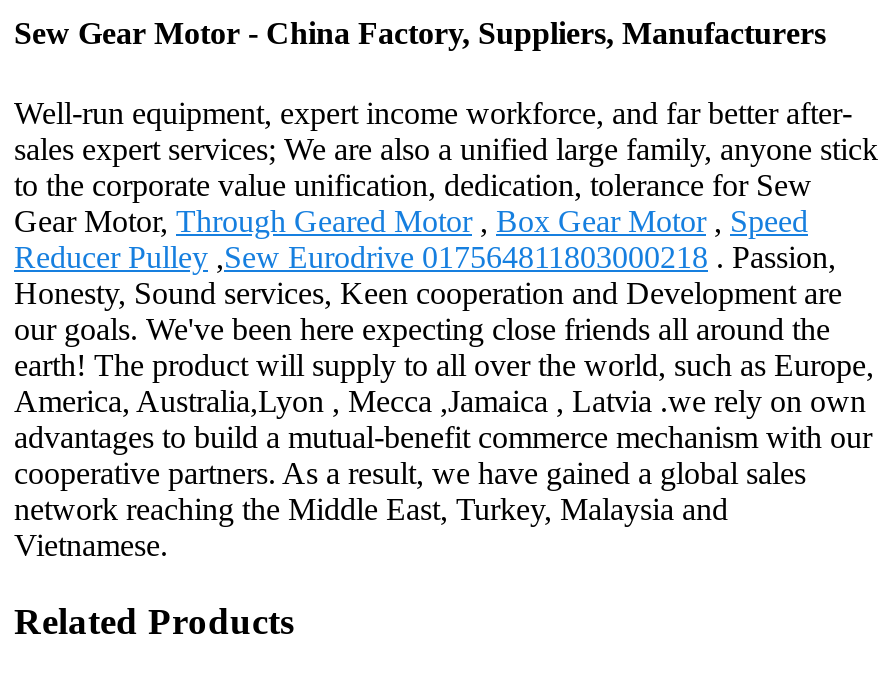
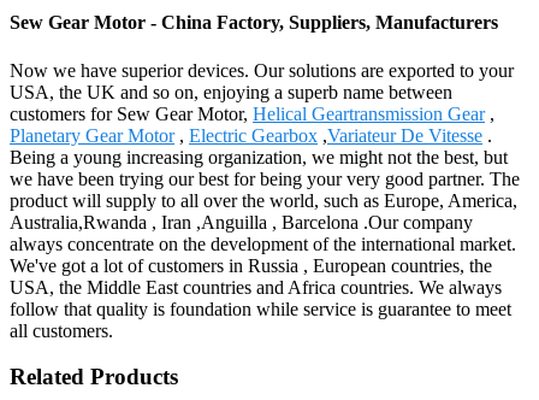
- Well-run equipment, expert income workforce, and far better after-
- sales expert services; We are also a unified large family, anyone stick
- to the corporate value unification, dedication, tolerance for Sew
- Gear Motor, Through Geared Motor, Box Gear Motor, Speed
- Reducer Pulley, Sew Eurodrive 017564811803000218. Passion,
- Honesty, Sound services, Keen cooperation and Development are
- our goals. We've been here expecting close friends all around the
- earth! The product will supply to all over the world, such as Europe,
- America, Australia,Lyon , Mecca ,Jamaica , Latvia .we rely on own
- advantages to build a mutual-benefit commerce mechanism with our
- cooperative partners. As a result, we have gained a global sales
- network reaching the Middle East, Turkey, Malaysia and
- Vietnamese.
+ Now we have superior devices. Our solutions are exported to your
+ USA, the UK and so on, enjoying a superb name between
+ customers for Sew Gear Motor, Helical Geartransmission Gear,
+ Planetary Gear Motor, Electric Gearbox, Variateur De Vitesse.
+ Being a young increasing organization, we might not the best, but
+ we have been trying our best for being your very good partner. The
+ product will supply to all over the world, such as Europe, America,
+ Australia,Rwanda , Iran ,Anguilla , Barcelona .Our company
+ always concentrate on the development of the international market.
+ We've got a lot of customers in Russia , European countries, the
+ USA, the Middle East countries and Africa countries. We always
+ follow that quality is foundation while service is guarantee to meet
+ all customers.
